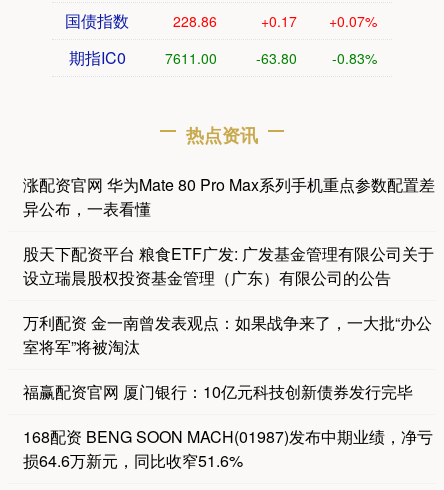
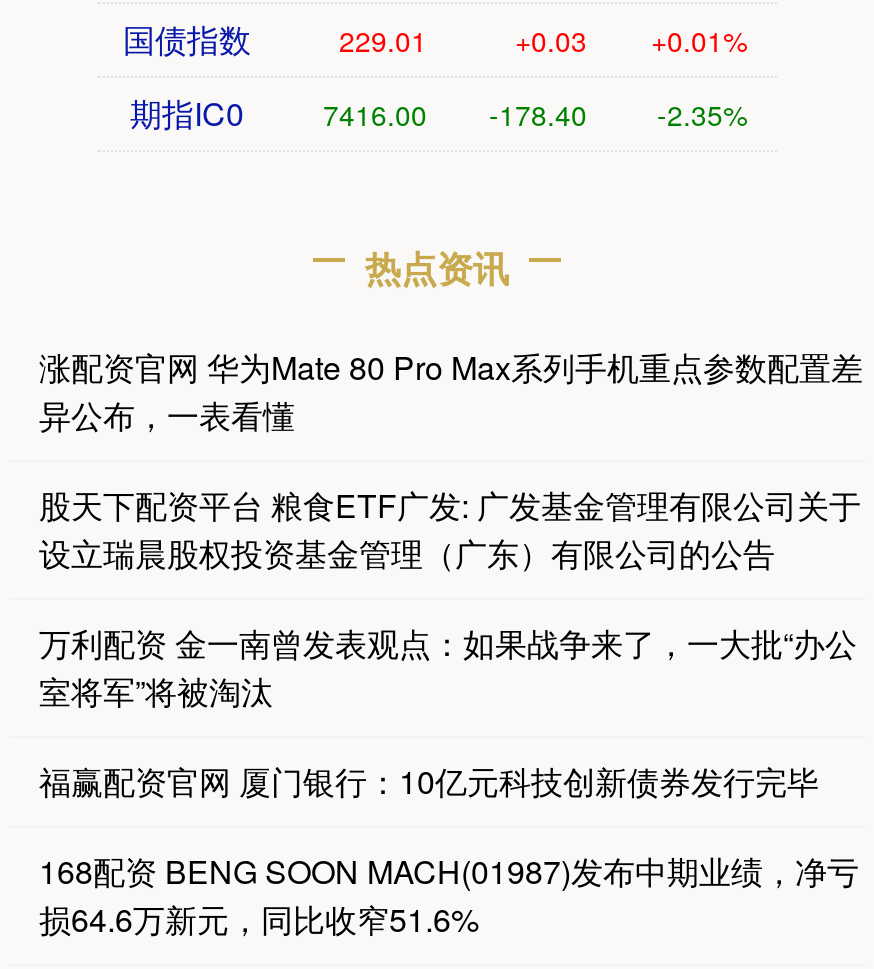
- 228.86
+ 229.01

- +0.17
+ +0.03

- +0.07%
+ +0.01%

- 7611.00
+ 7416.00

- -63.80
+ -178.40

- -0.83%
+ -2.35%
